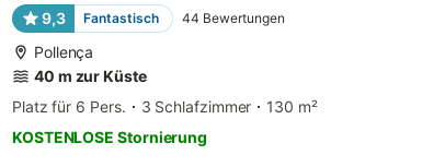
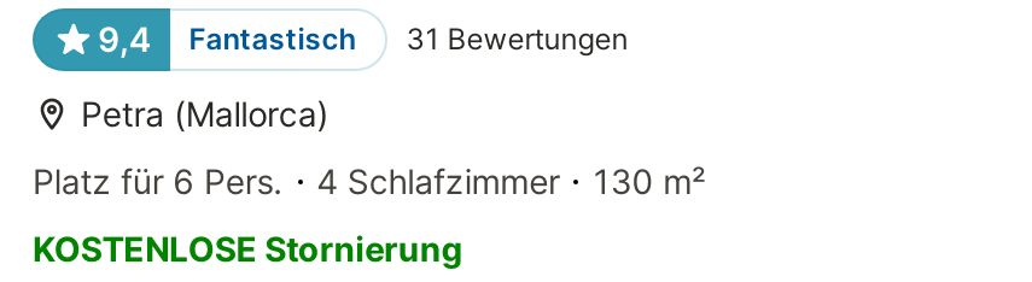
- 9,3
+ 9,4

- 44 Bewertungen
+ 31 Bewertungen

- Pollença
- 40 m zur Küste
+ Petra (Mallorca)

- 3 Schlafzimmer
+ 4 Schlafzimmer
